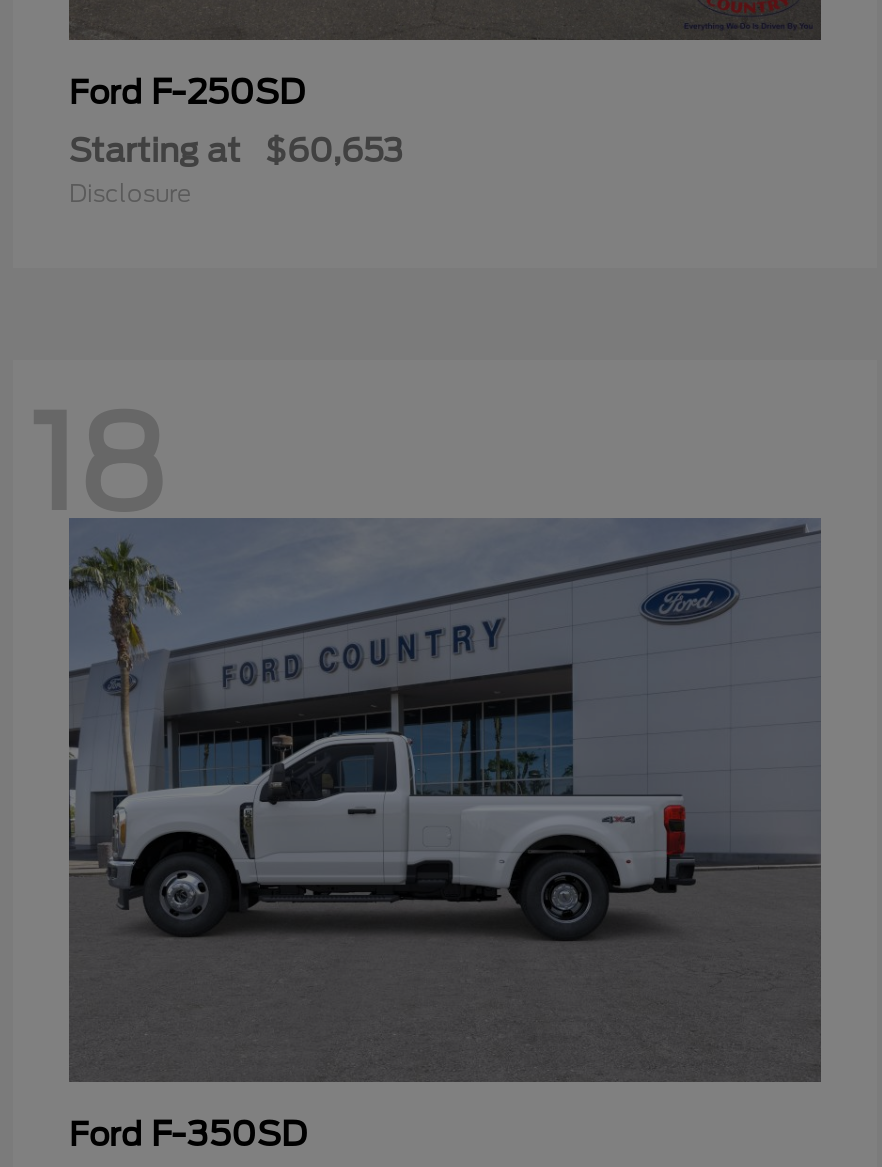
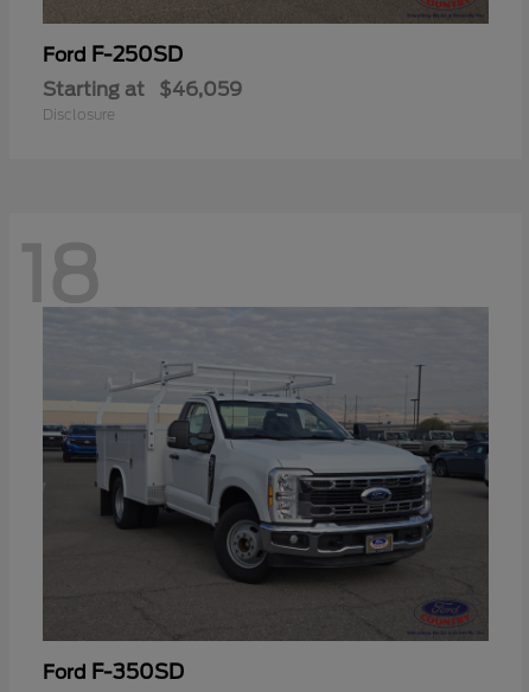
- Starting at $60,653
+ Starting at $46,059

- [image]
+ [image]
